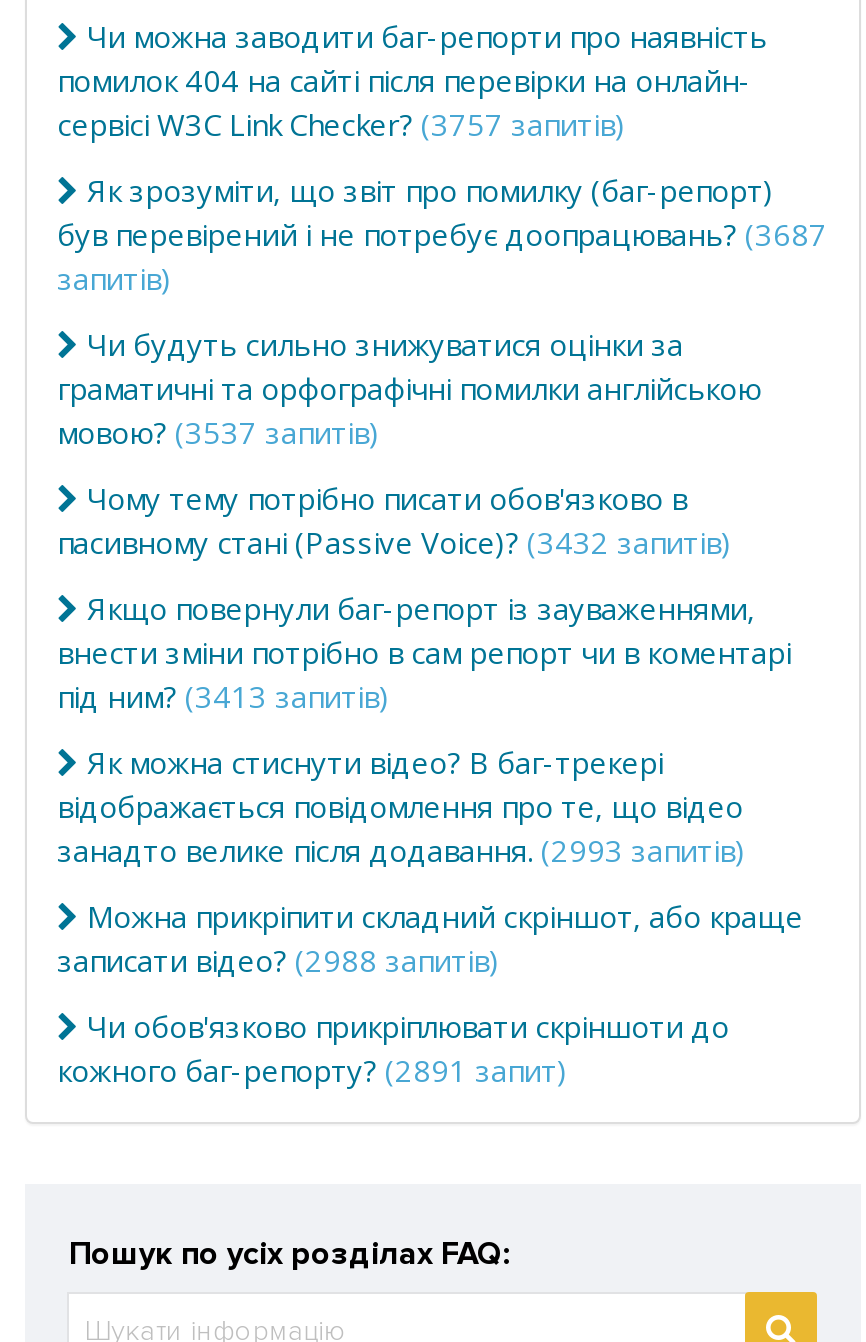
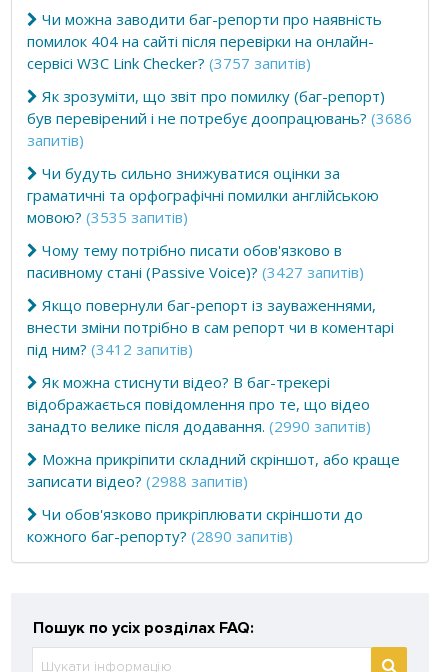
- був перевірений і не потребує доопрацювань? (3687
+ був перевірений і не потребує доопрацювань? (3686

- мовою? (3537 запитів)
+ мовою? (3535 запитів)

- пасивному стані (Passive Voice)? (3432 запитів)
+ пасивному стані (Passive Voice)? (3427 запитів)

- під ним? (3413 запитів)
+ під ним? (3412 запитів)

- занадто велике після додавання. (2993 запитів)
+ занадто велике після додавання. (2990 запитів)

- кожного баг-репорту? (2891 запит)
+ кожного баг-репорту? (2890 запитів)
